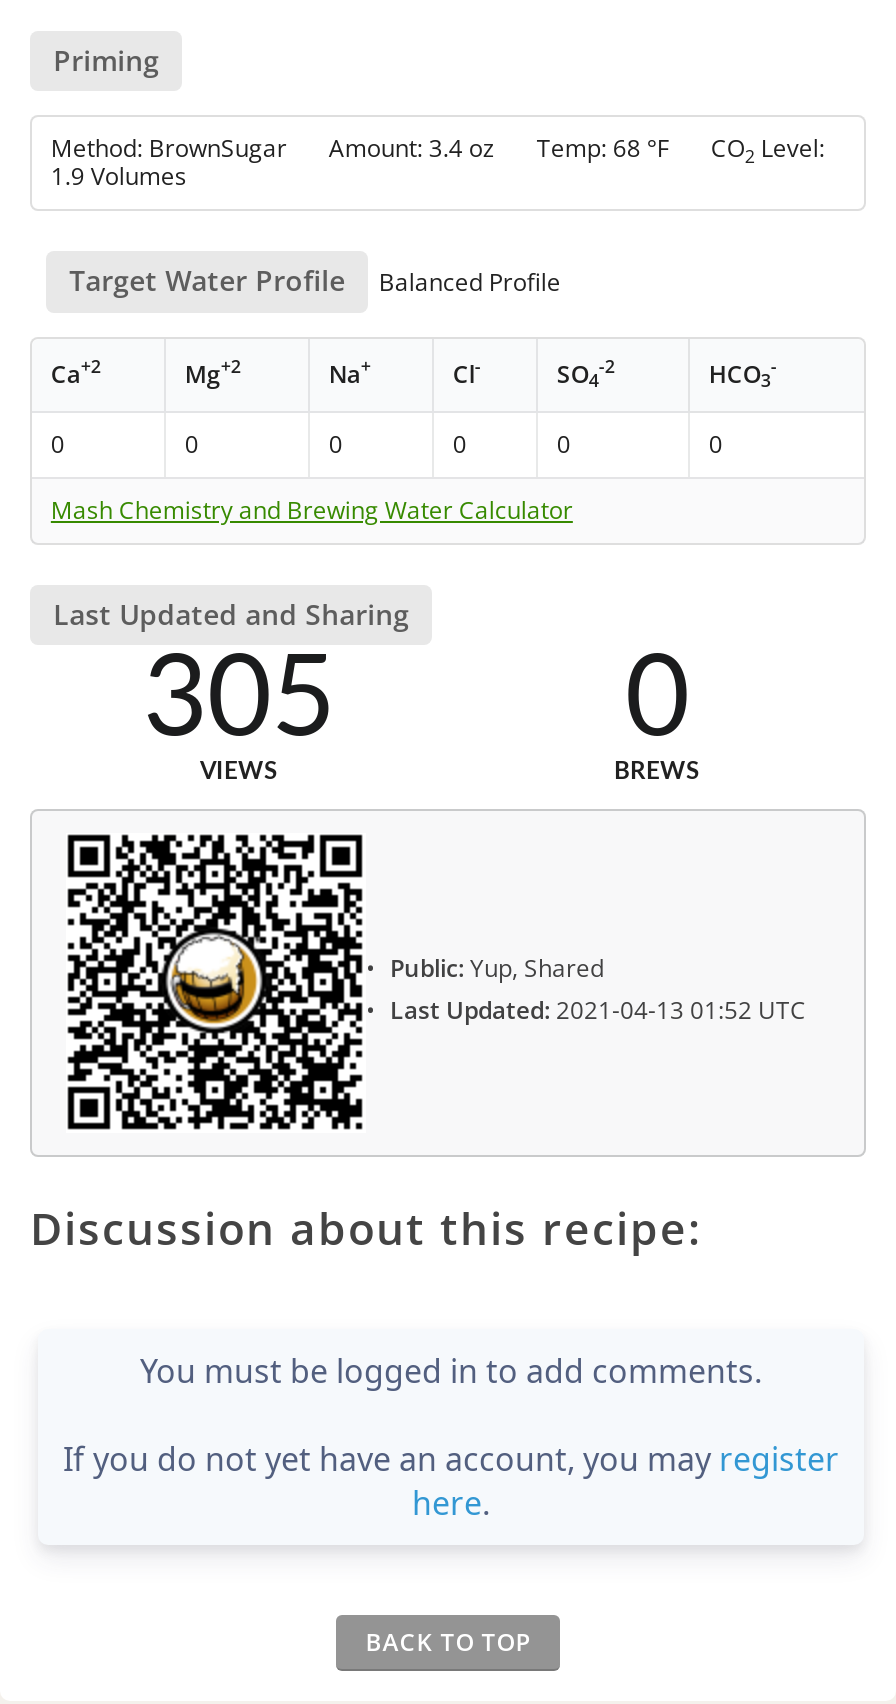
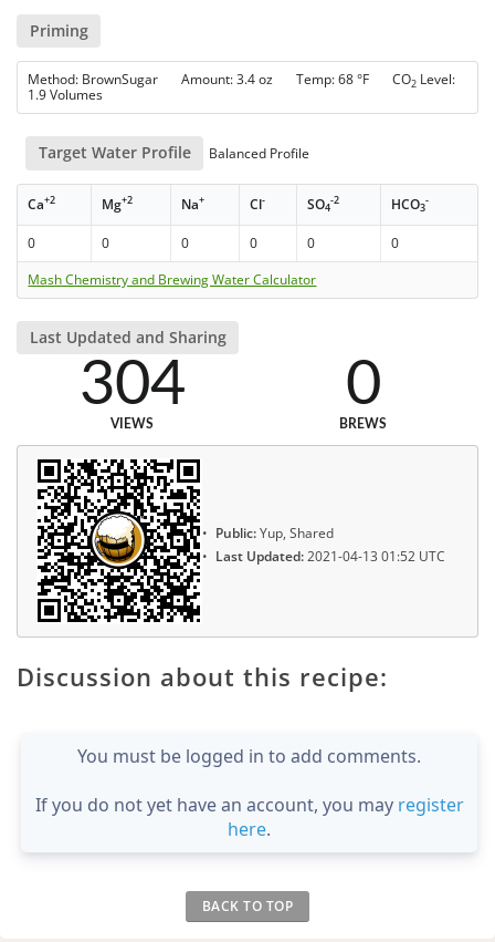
- 305
+ 304
